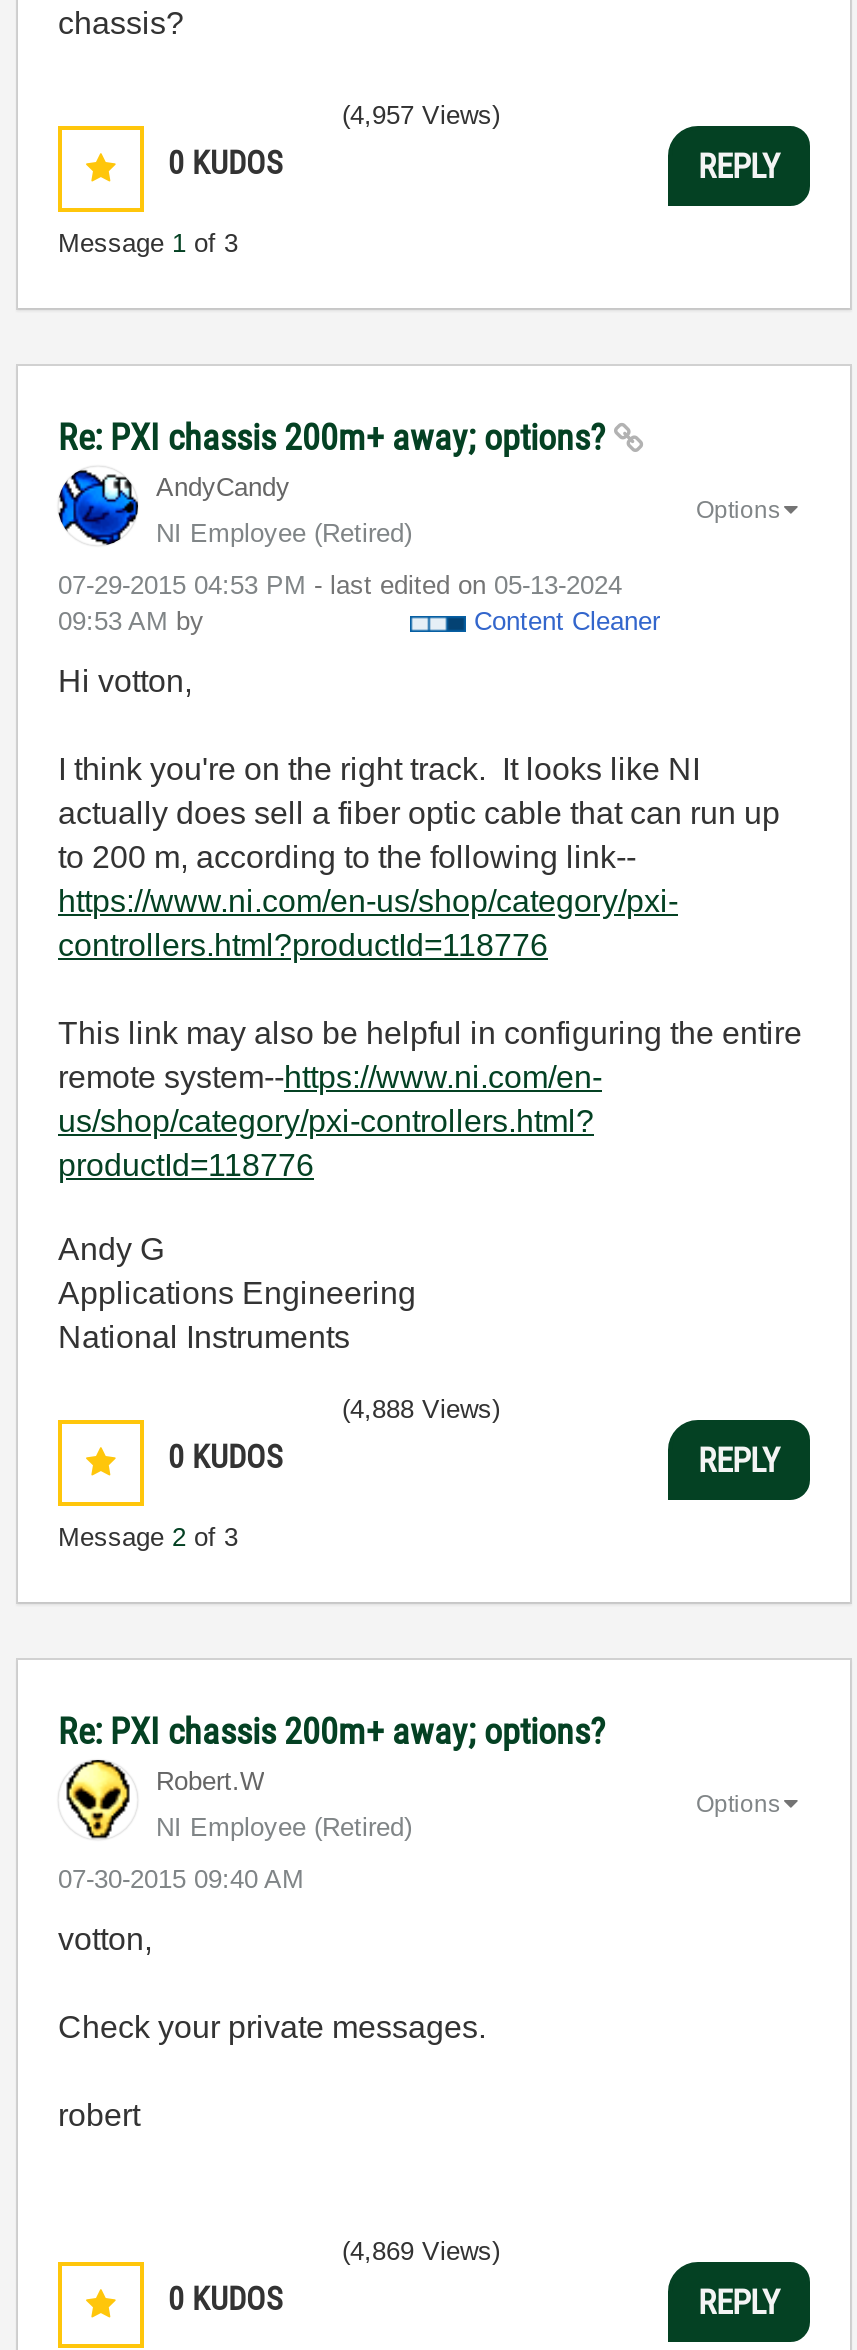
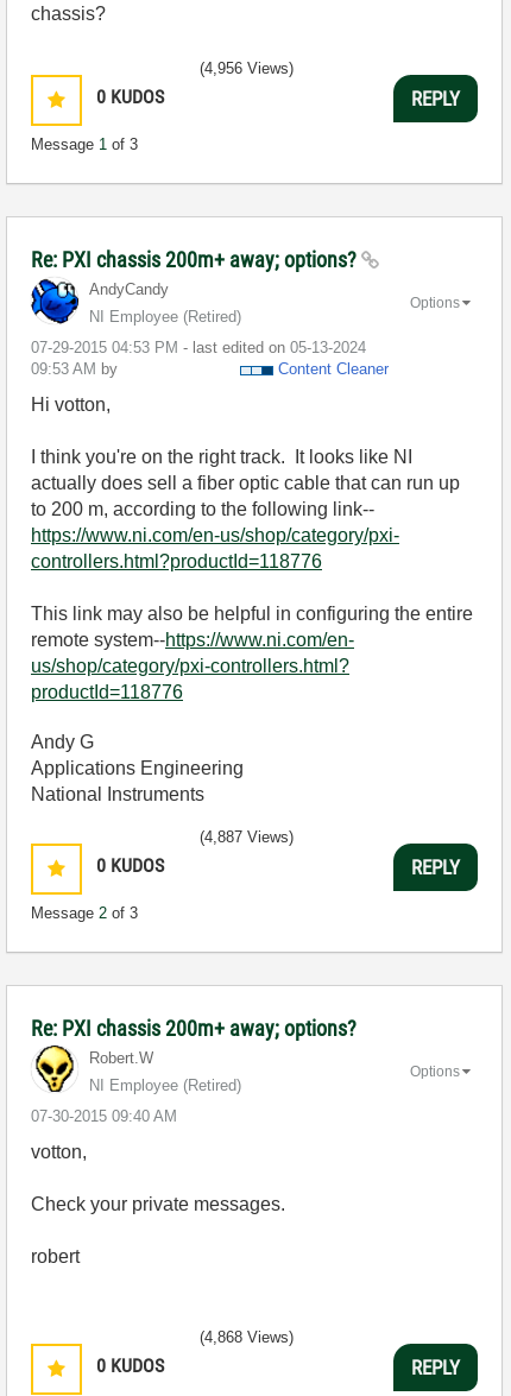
- (4,957 Views)
+ (4,956 Views)

- (4,888 Views)
+ (4,887 Views)

- (4,869 Views)
+ (4,868 Views)
